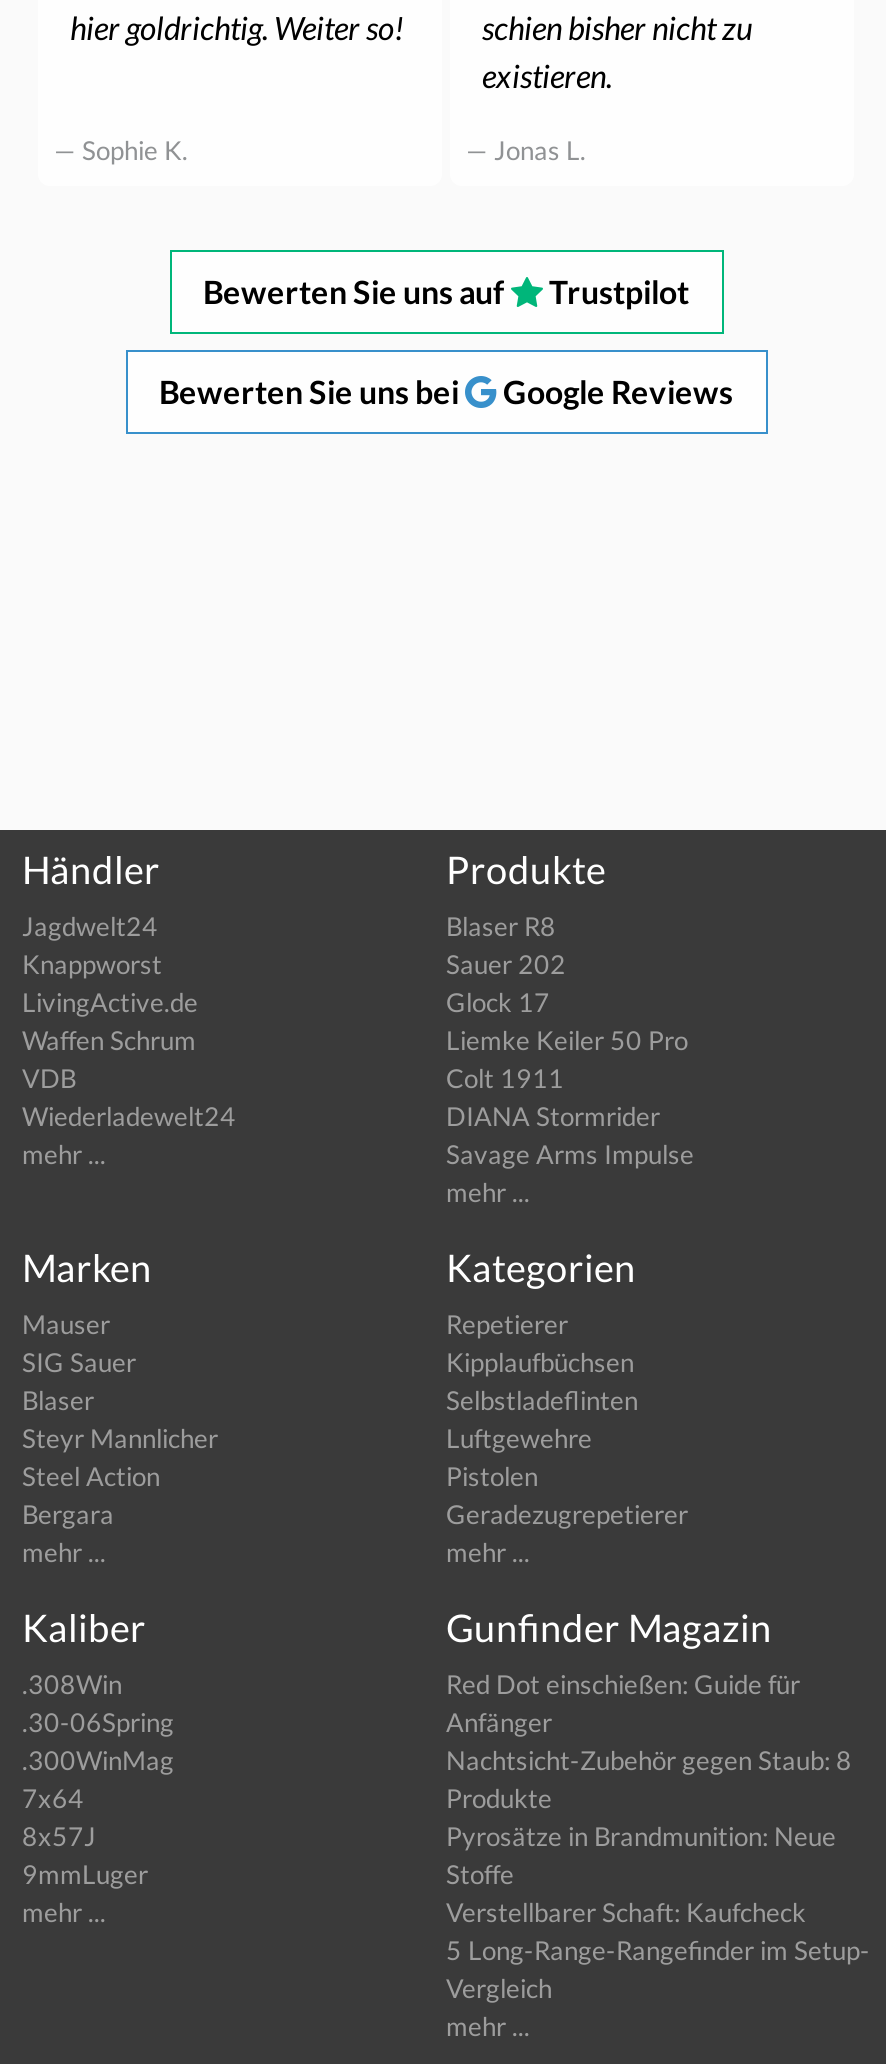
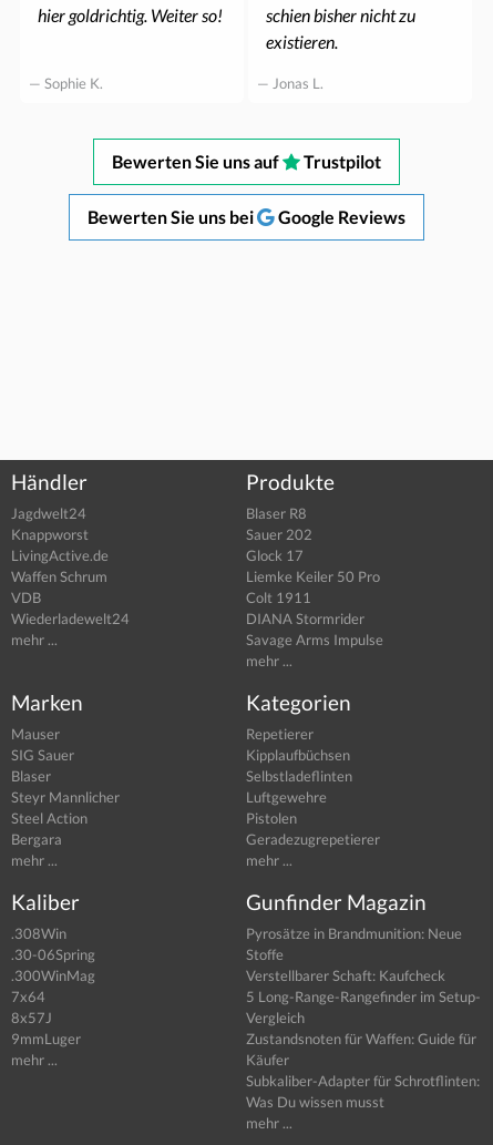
- Red Dot einschießen: Guide für
- Anfänger
- Nachtsicht-Zubehör gegen Staub: 8
- Produkte

moved up: Pyrosätze in Brandmunition: Neue | Stoffe | Verstellbarer Schaft: Kaufcheck | 5 Long-Range-Rangefinder im Setup- | Vergleich

+ Zustandsnoten für Waffen: Guide für
+ Käufer
+ Subkaliber-Adapter für Schrotflinten:
+ Was Du wissen musst
